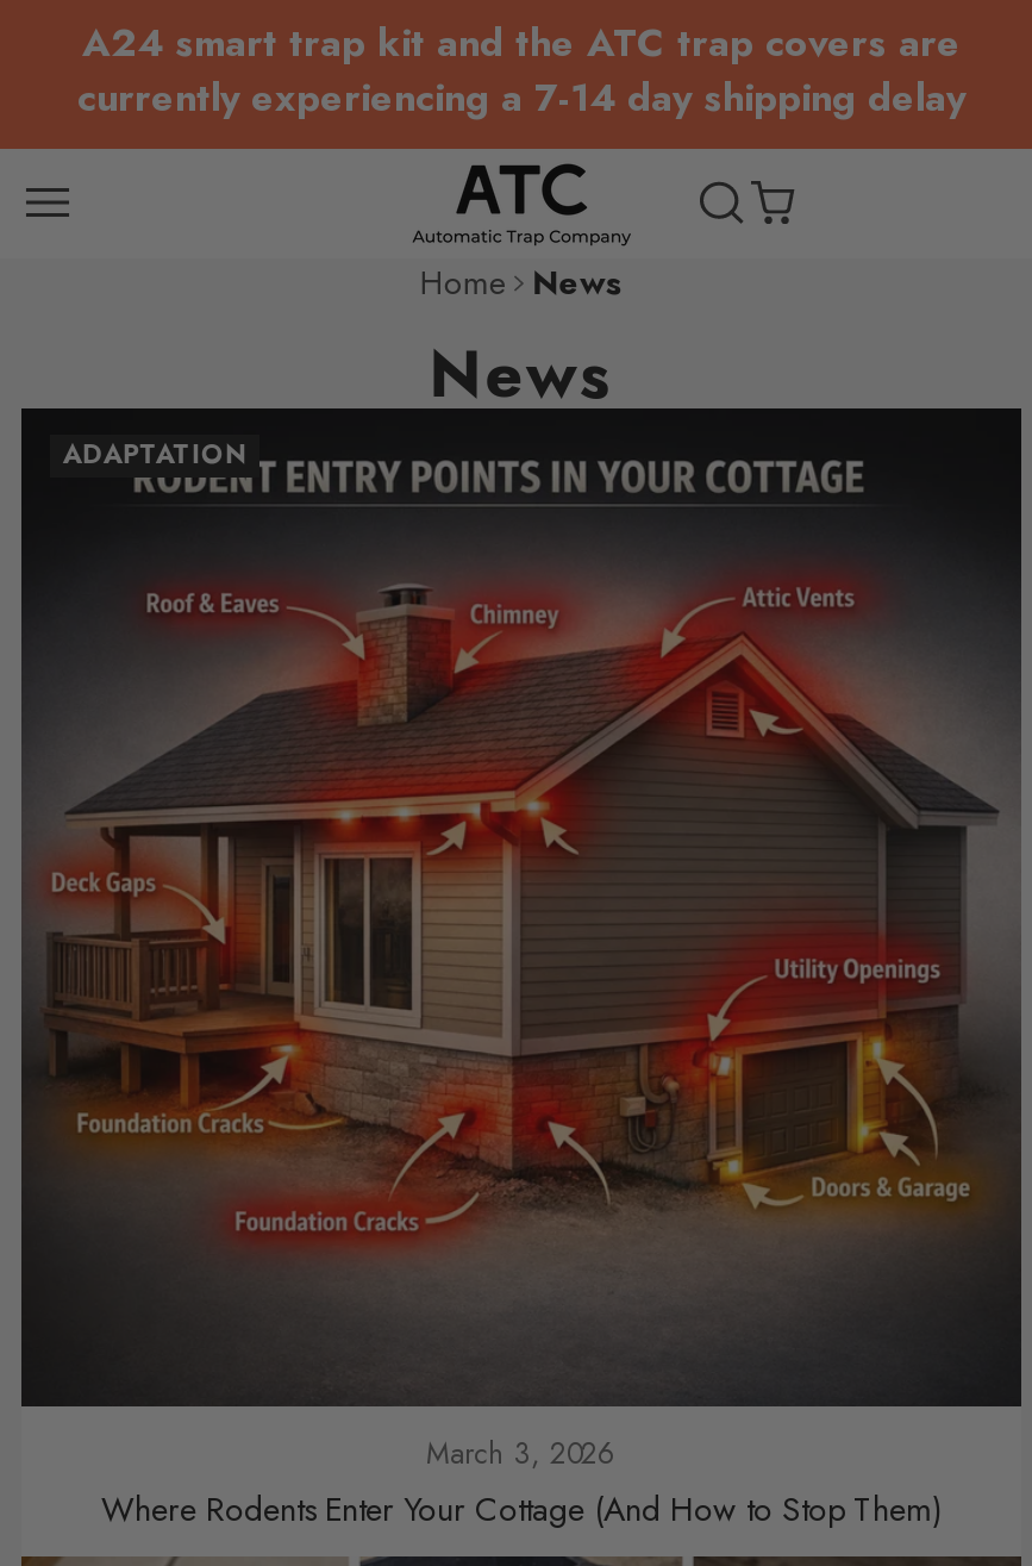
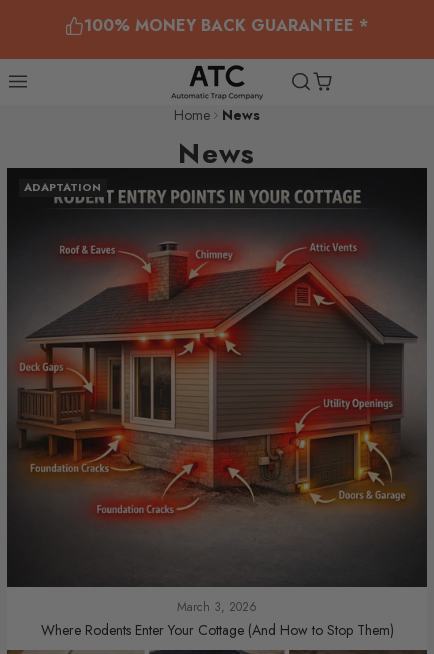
- A24 smart trap kit and the ATC trap covers are
- currently experiencing a 7-14 day shipping delay
+ 100% MONEY BACK GUARANTEE *
